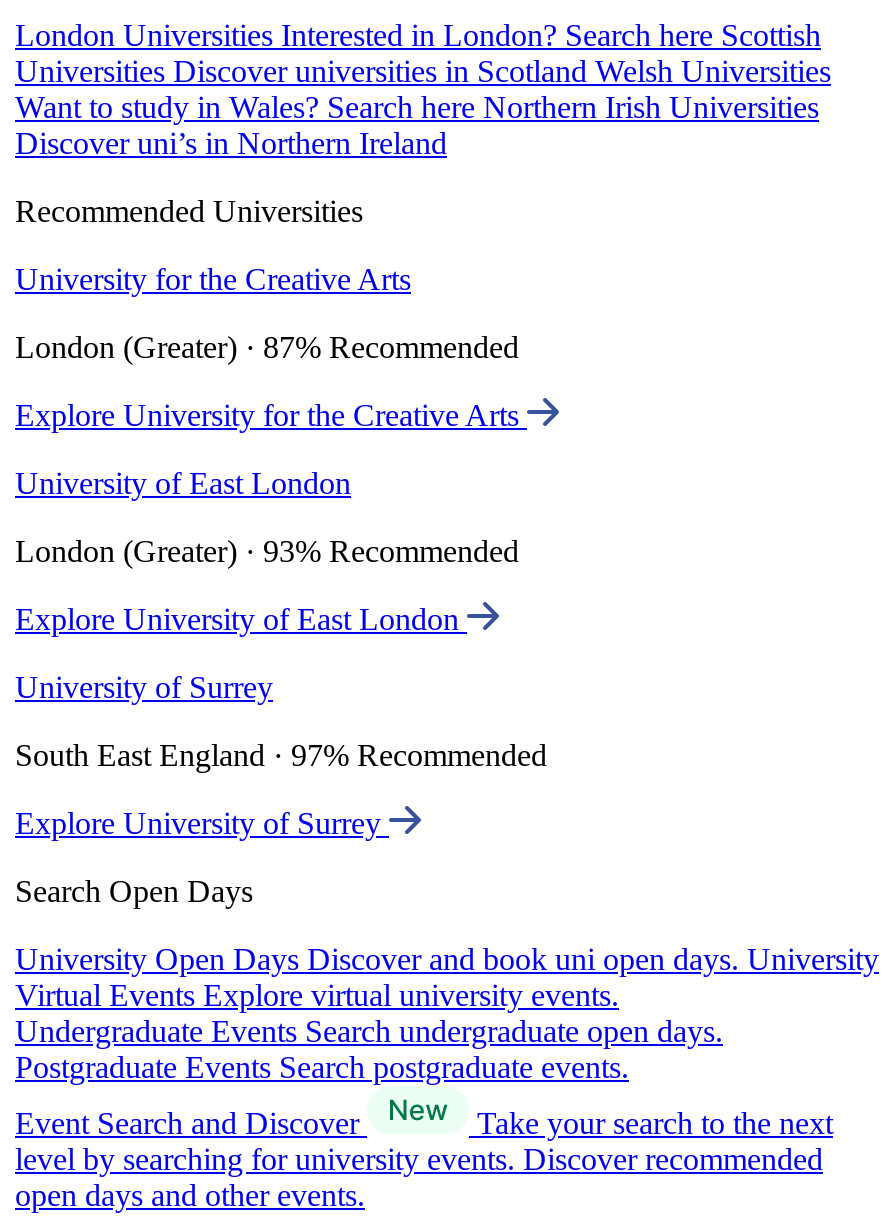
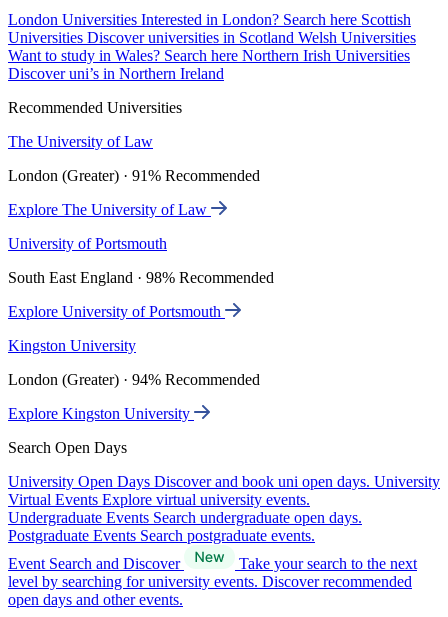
- University for the Creative Arts
+ The University of Law

- London (Greater) · 87% Recommended
+ London (Greater) · 91% Recommended

- Explore University for the Creative Arts
+ Explore The University of Law

- University of East London
+ University of Portsmouth

- London (Greater) · 93% Recommended
+ South East England · 98% Recommended

- Explore University of East London
+ Explore University of Portsmouth

- University of Surrey
+ Kingston University

- South East England · 97% Recommended
+ London (Greater) · 94% Recommended

- Explore University of Surrey
+ Explore Kingston University
